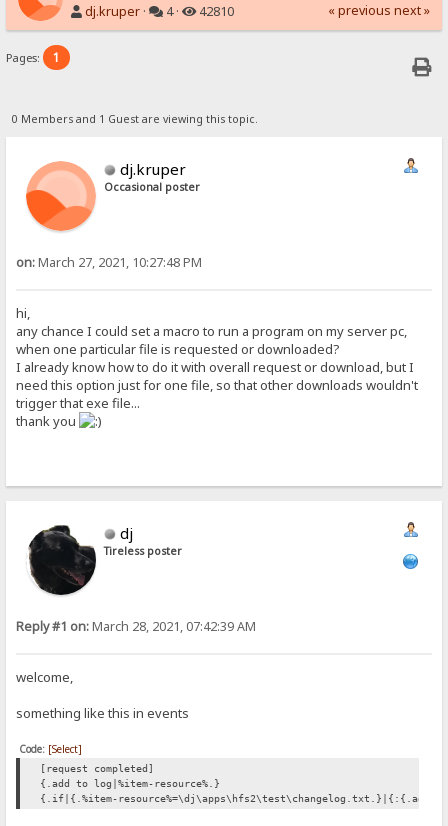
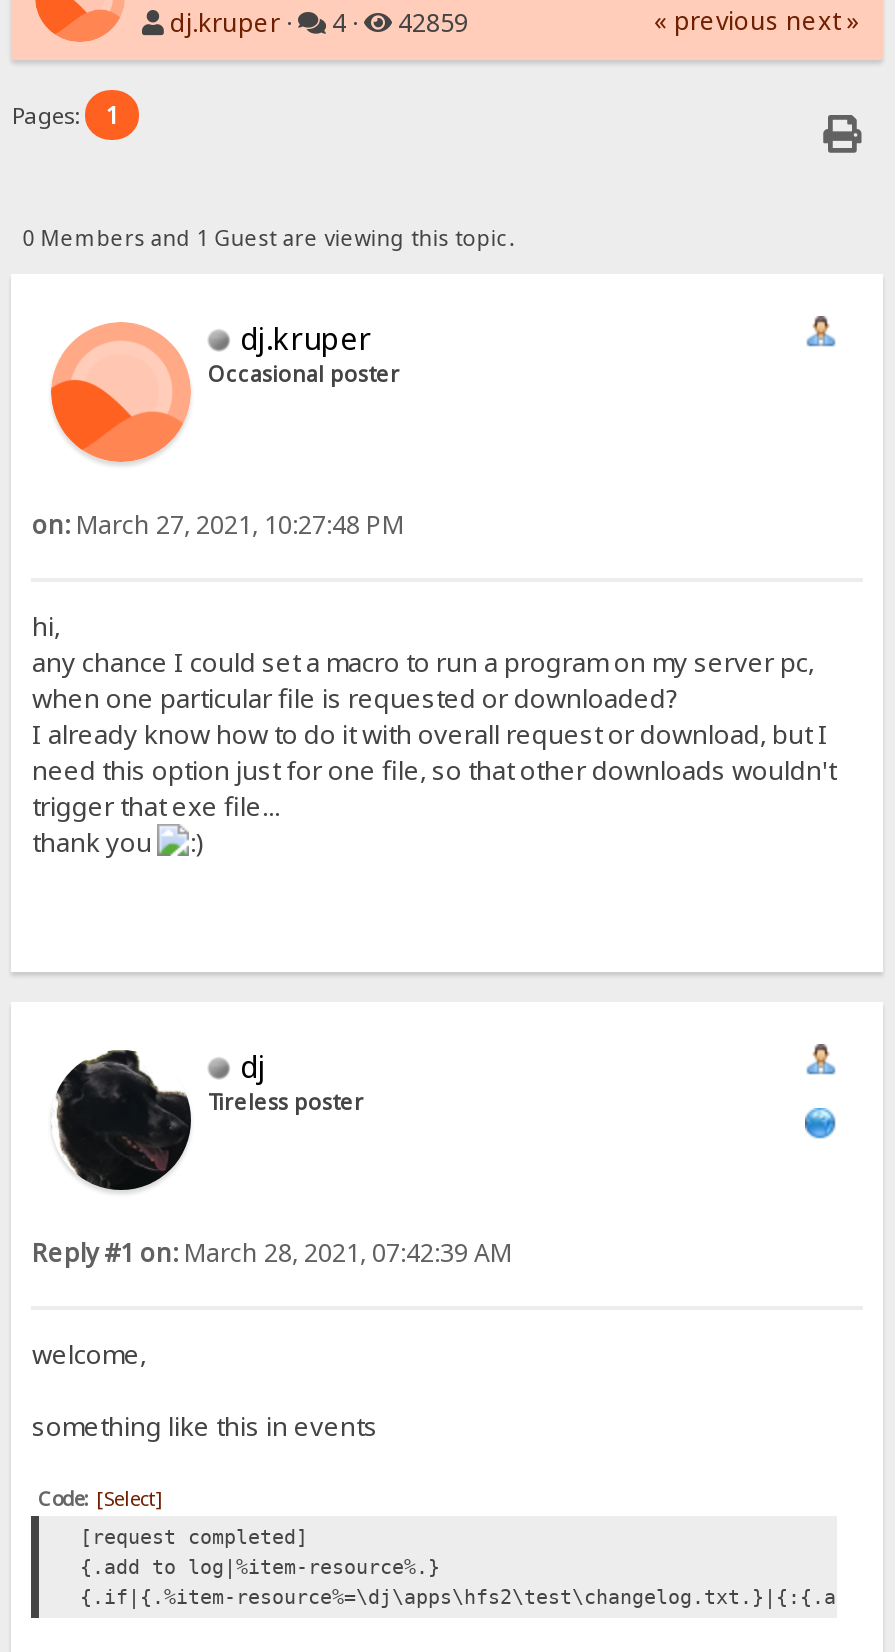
- dj.kruper · 4 · 42810
+ dj.kruper · 4 · 42859
